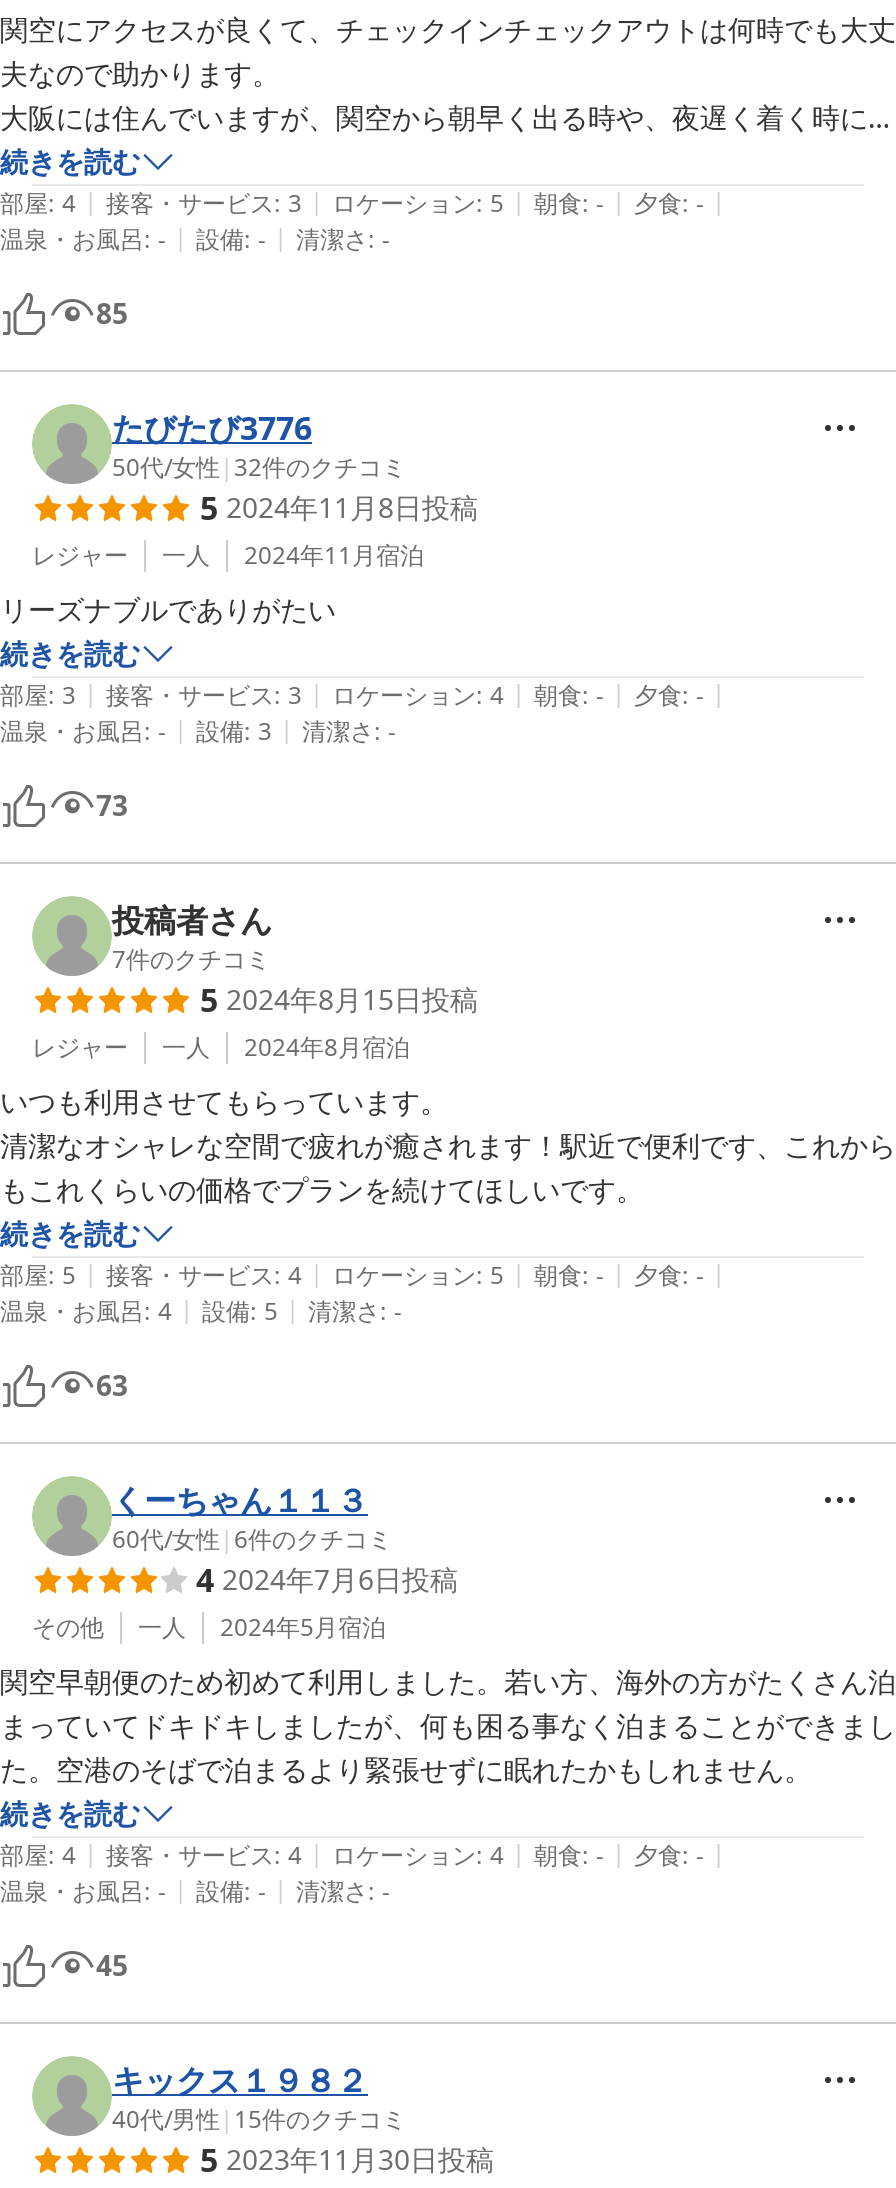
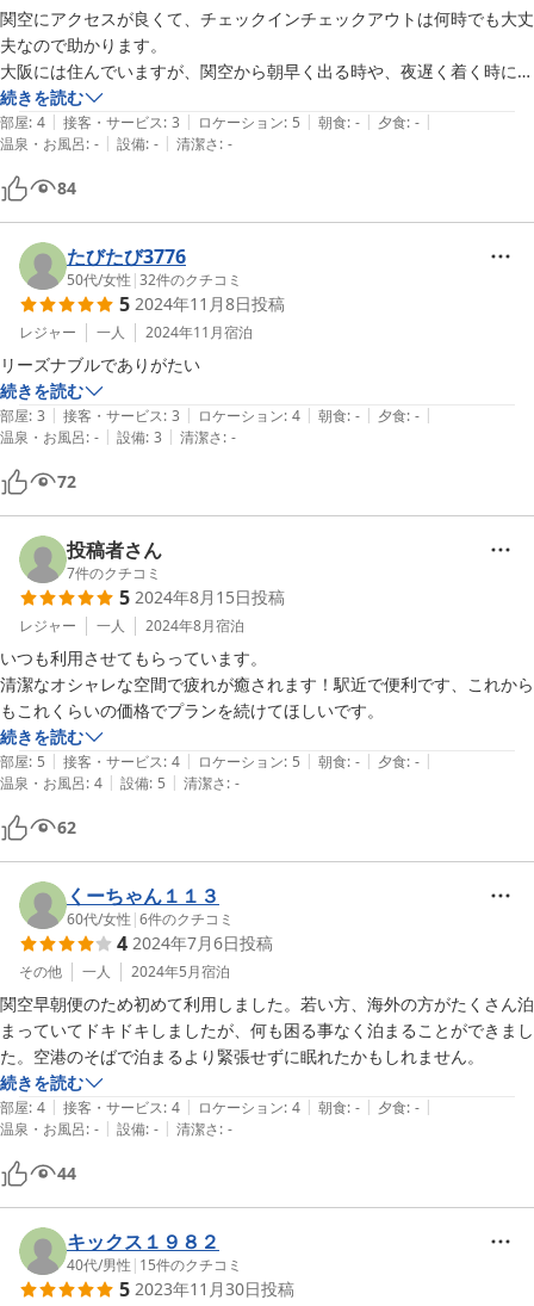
- 85
+ 84

- 73
+ 72

- 63
+ 62

- 45
+ 44
